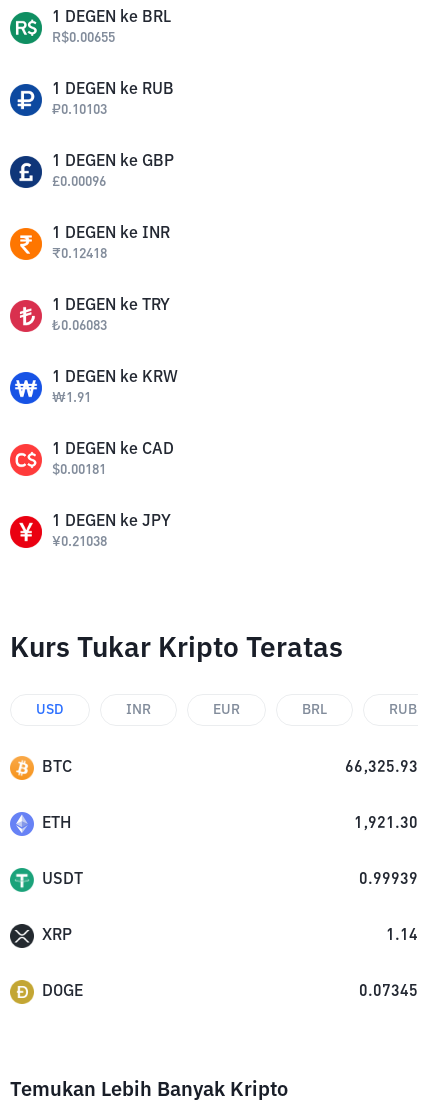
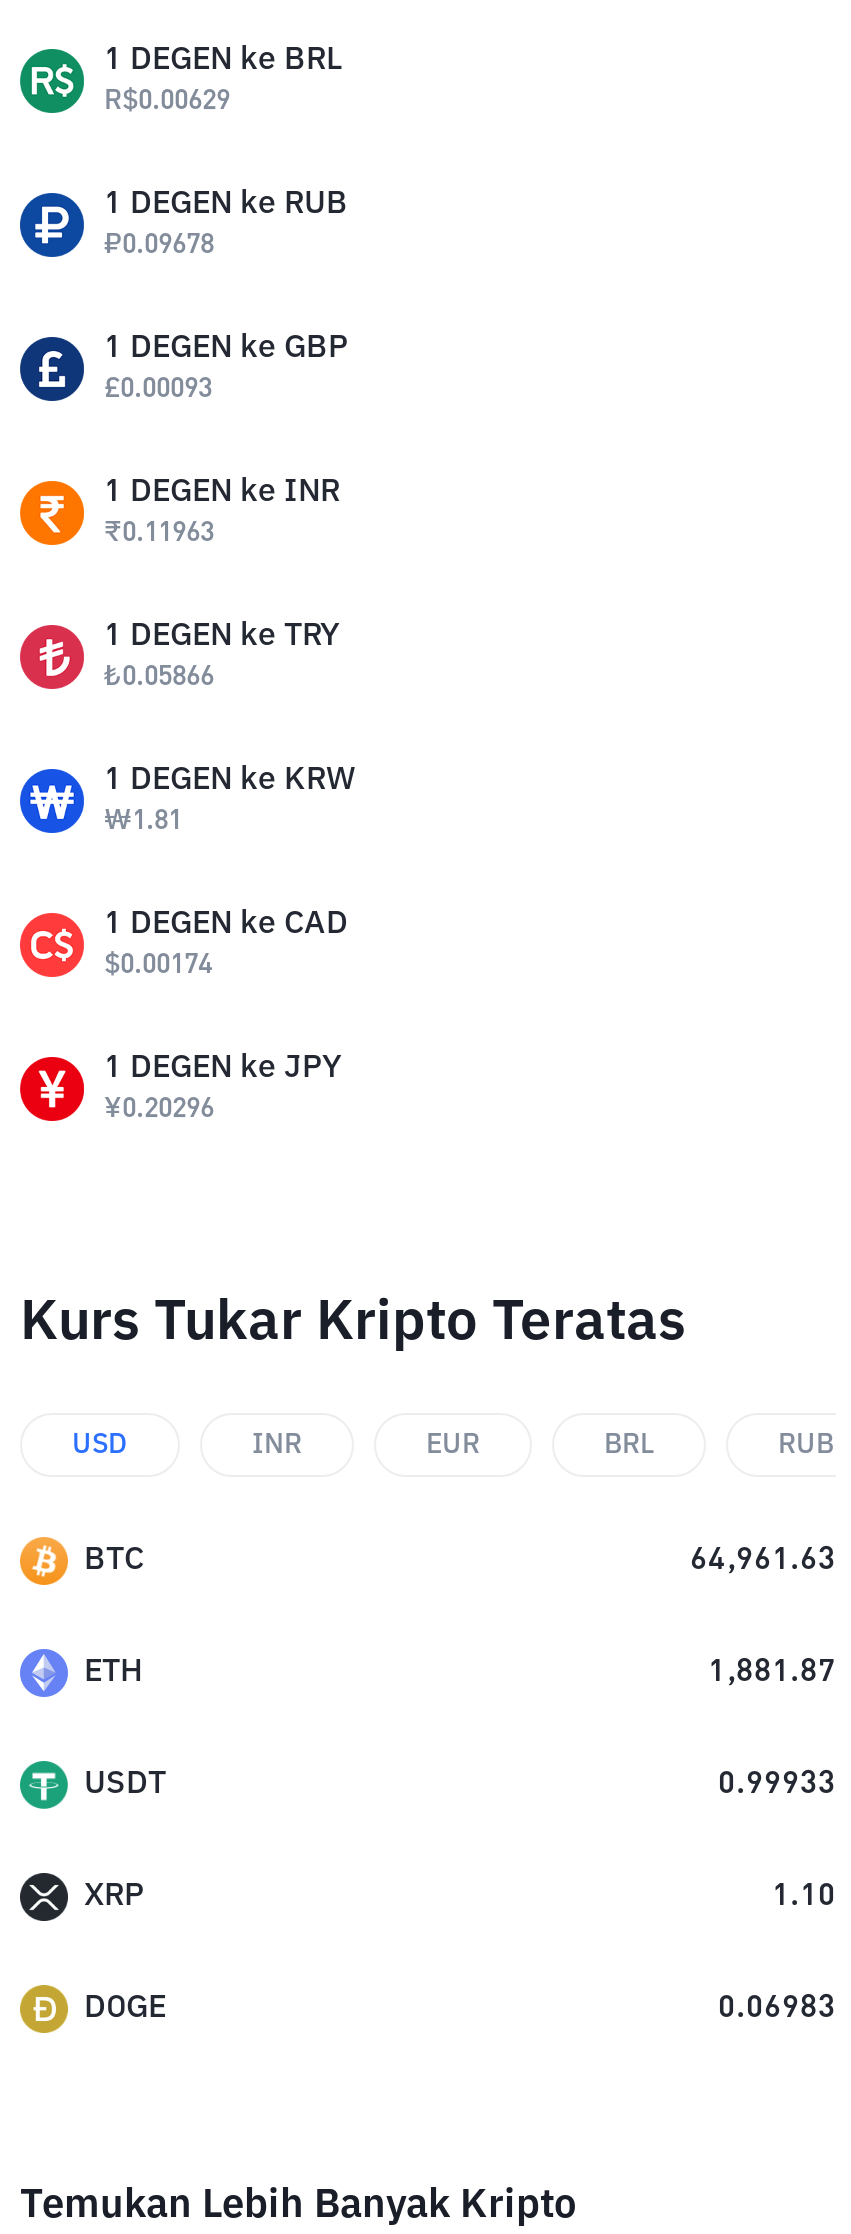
- R$0.00655
+ R$0.00629

- ₽0.10103
+ ₽0.09678

- £0.00096
+ £0.00093

- ₹0.12418
+ ₹0.11963

- ₺0.06083
+ ₺0.05866

- ₩1.91
+ ₩1.81

- $0.00181
+ $0.00174

- ¥0.21038
+ ¥0.20296

- 66,325.93
+ 64,961.63

- 1,921.30
+ 1,881.87

- 0.99939
+ 0.99933

- 1.14
+ 1.10

- 0.07345
+ 0.06983
